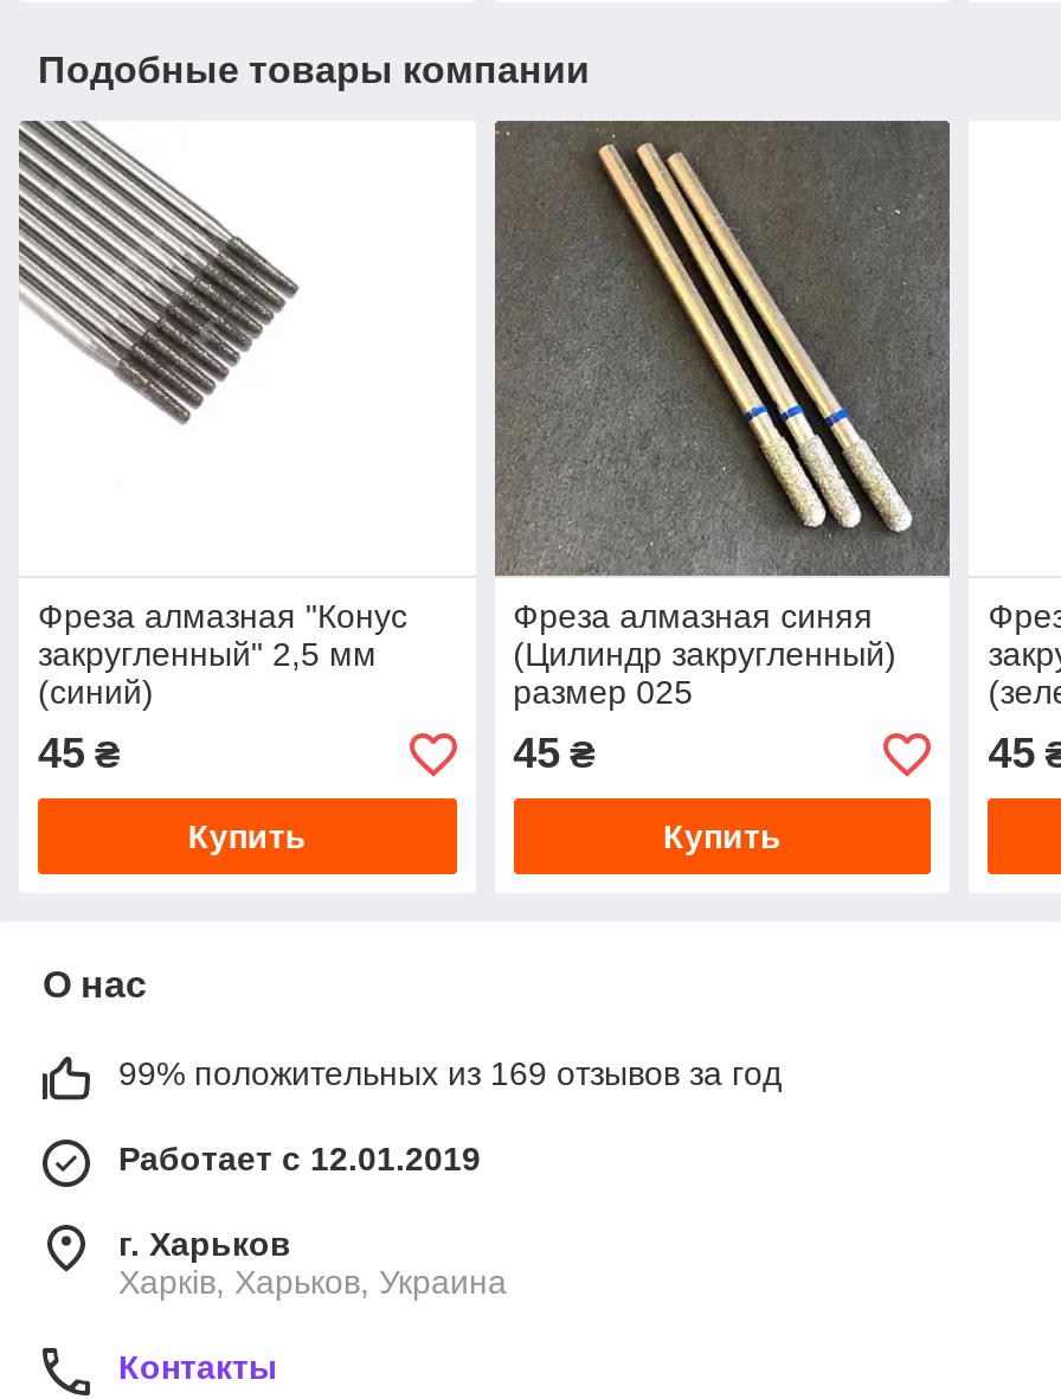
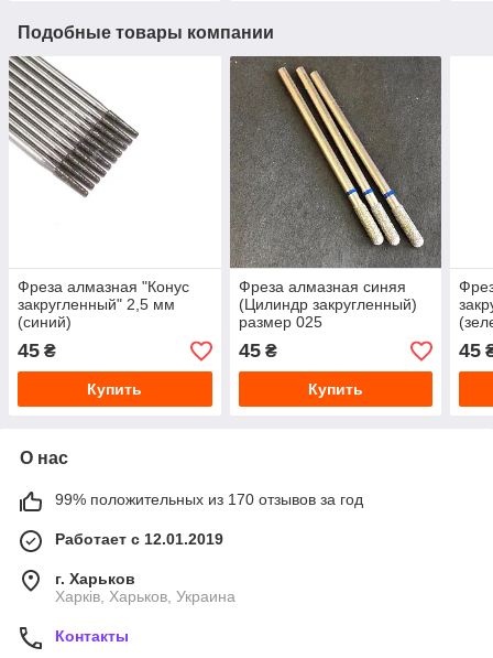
- 99% положительных из 169 отзывов за год
+ 99% положительных из 170 отзывов за год
